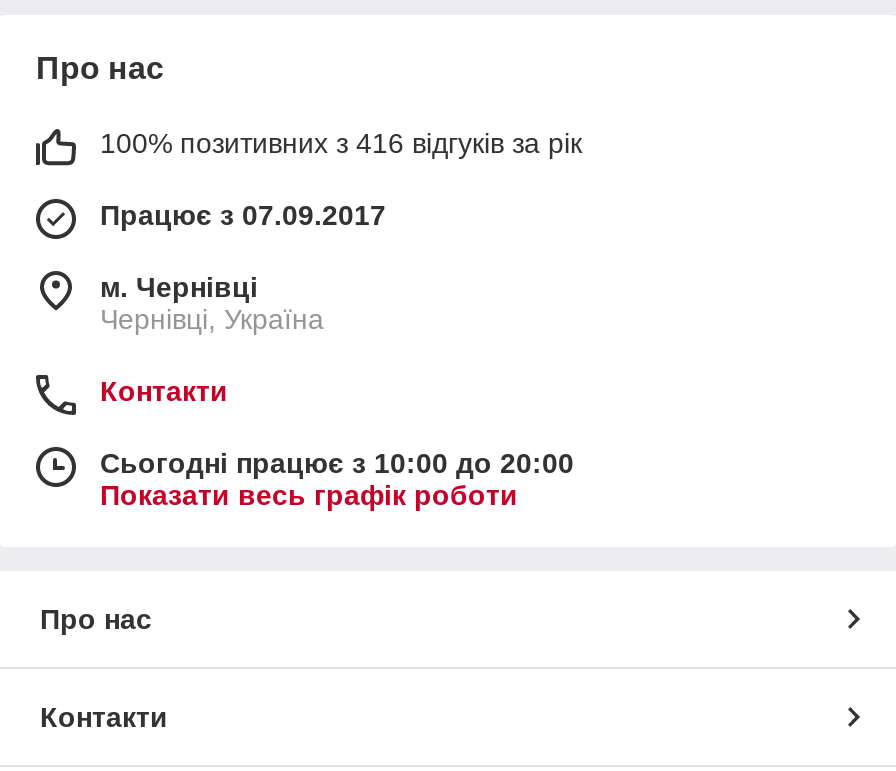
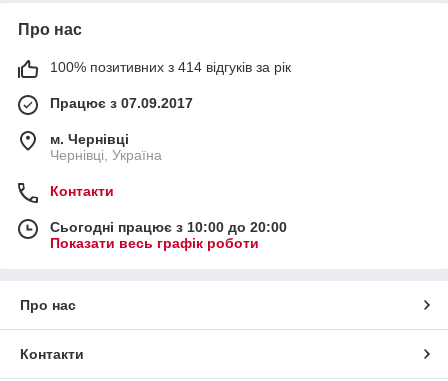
- 100% позитивних з 416 відгуків за рік
+ 100% позитивних з 414 відгуків за рік
